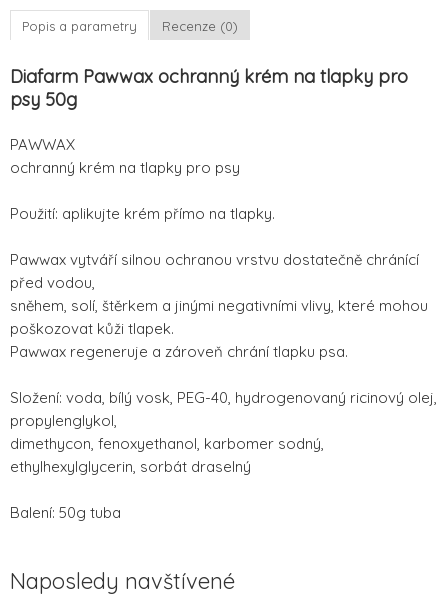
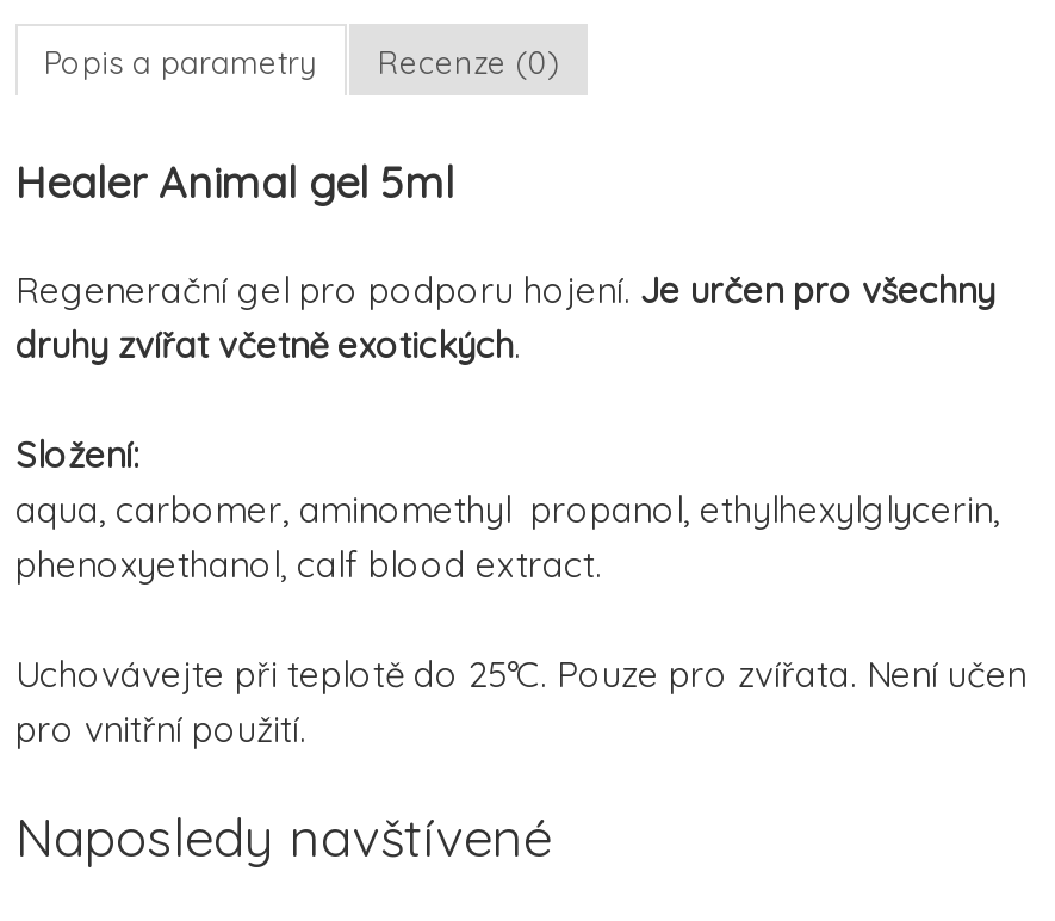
- Diafarm Pawwax ochranný krém na tlapky pro
- psy 50g
- PAWWAX
- ochranný krém na tlapky pro psy
- Použití: aplikujte krém přímo na tlapky.
- Pawwax vytváří silnou ochranou vrstvu dostatečně chránící
- před vodou,
- sněhem, solí, štěrkem a jinými negativními vlivy, které mohou
- poškozovat kůži tlapek.
- Pawwax regeneruje a zároveň chrání tlapku psa.
- Složení: voda, bílý vosk, PEG-40, hydrogenovaný ricinový olej,
- propylenglykol,
- dimethycon, fenoxyethanol, karbomer sodný,
- ethylhexylglycerin, sorbát draselný
- Balení: 50g tuba
+ Healer Animal gel 5ml
+ Regenerační gel pro podporu hojení. Je určen pro všechny
+ druhy zvířat včetně exotických.
+ Složení:
+ aqua, carbomer, aminomethyl propanol, ethylhexylglycerin,
+ phenoxyethanol, calf blood extract.
+ Uchovávejte při teplotě do 25°C. Pouze pro zvířata. Není učen
+ pro vnitřní použití.
